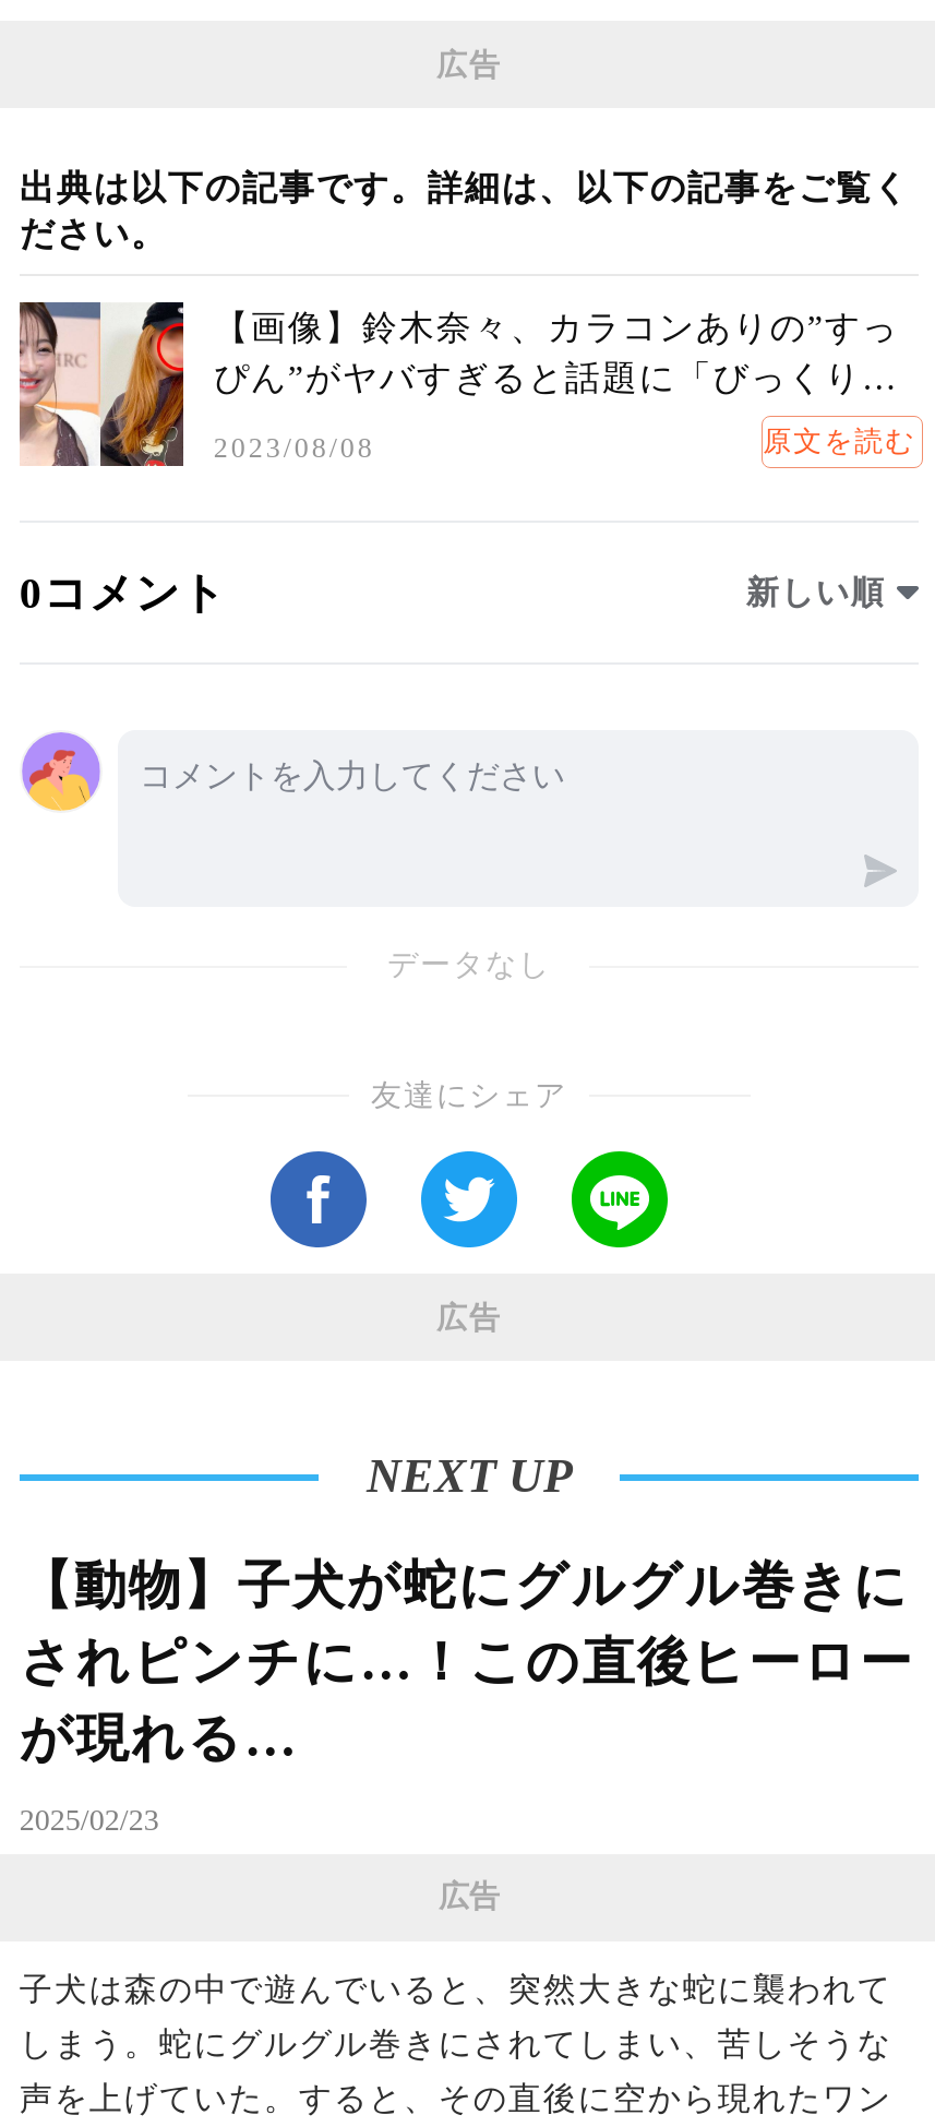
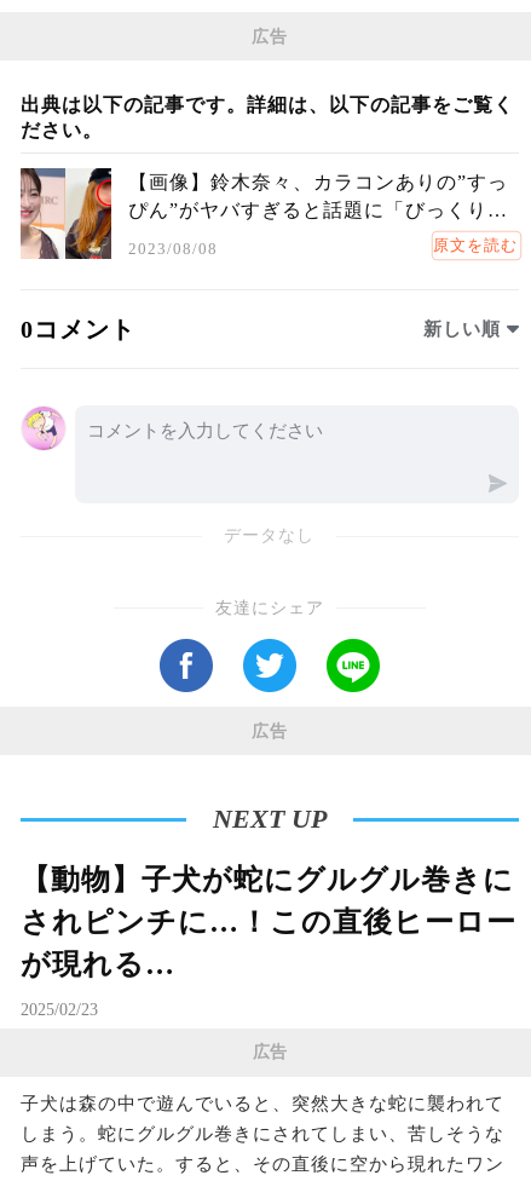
- [image]
+ [image]
